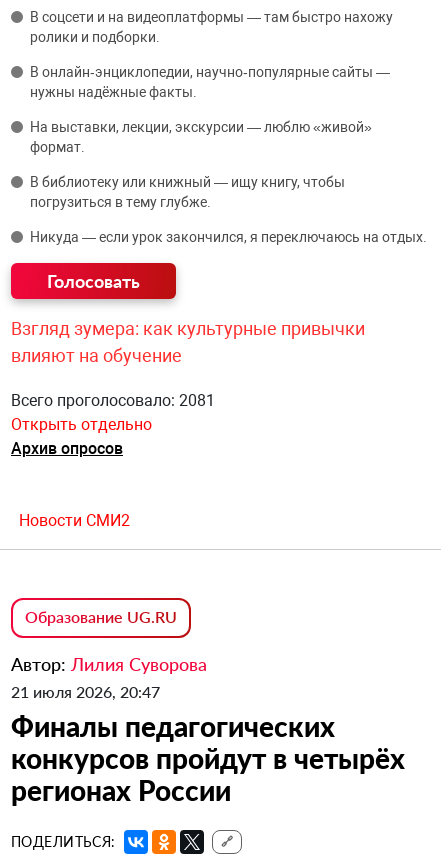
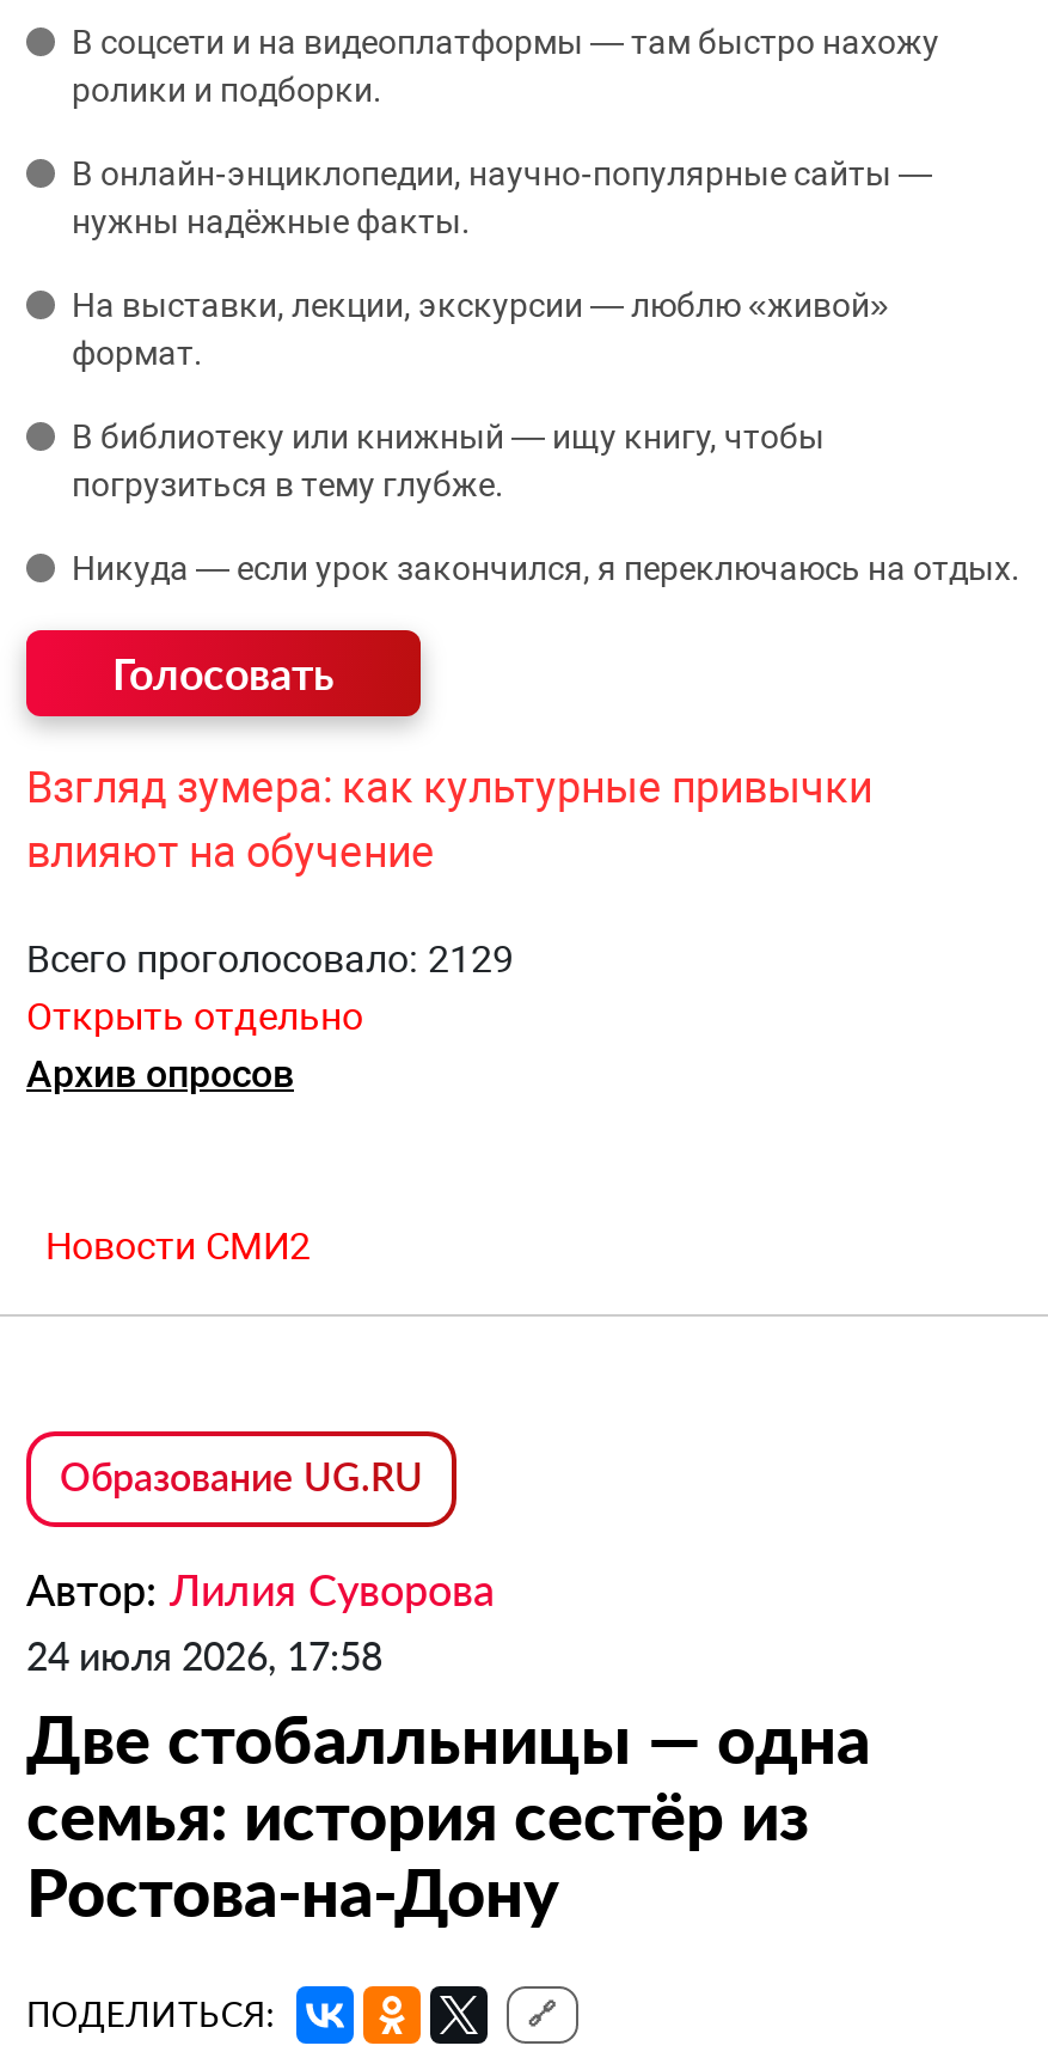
- Всего проголосовало: 2081
+ Всего проголосовало: 2129

- 21 июля 2026, 20:47
- Финалы педагогических
- конкурсов пройдут в четырёх
- регионах России
+ 24 июля 2026, 17:58
+ Две стобалльницы — одна
+ семья: история сестёр из
+ Ростова-на-Дону
